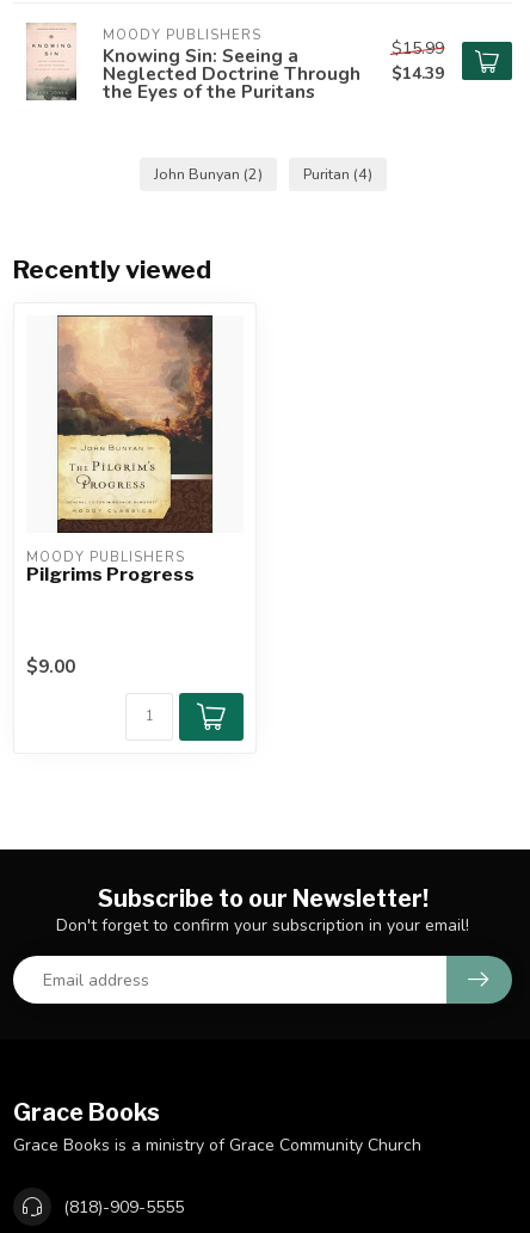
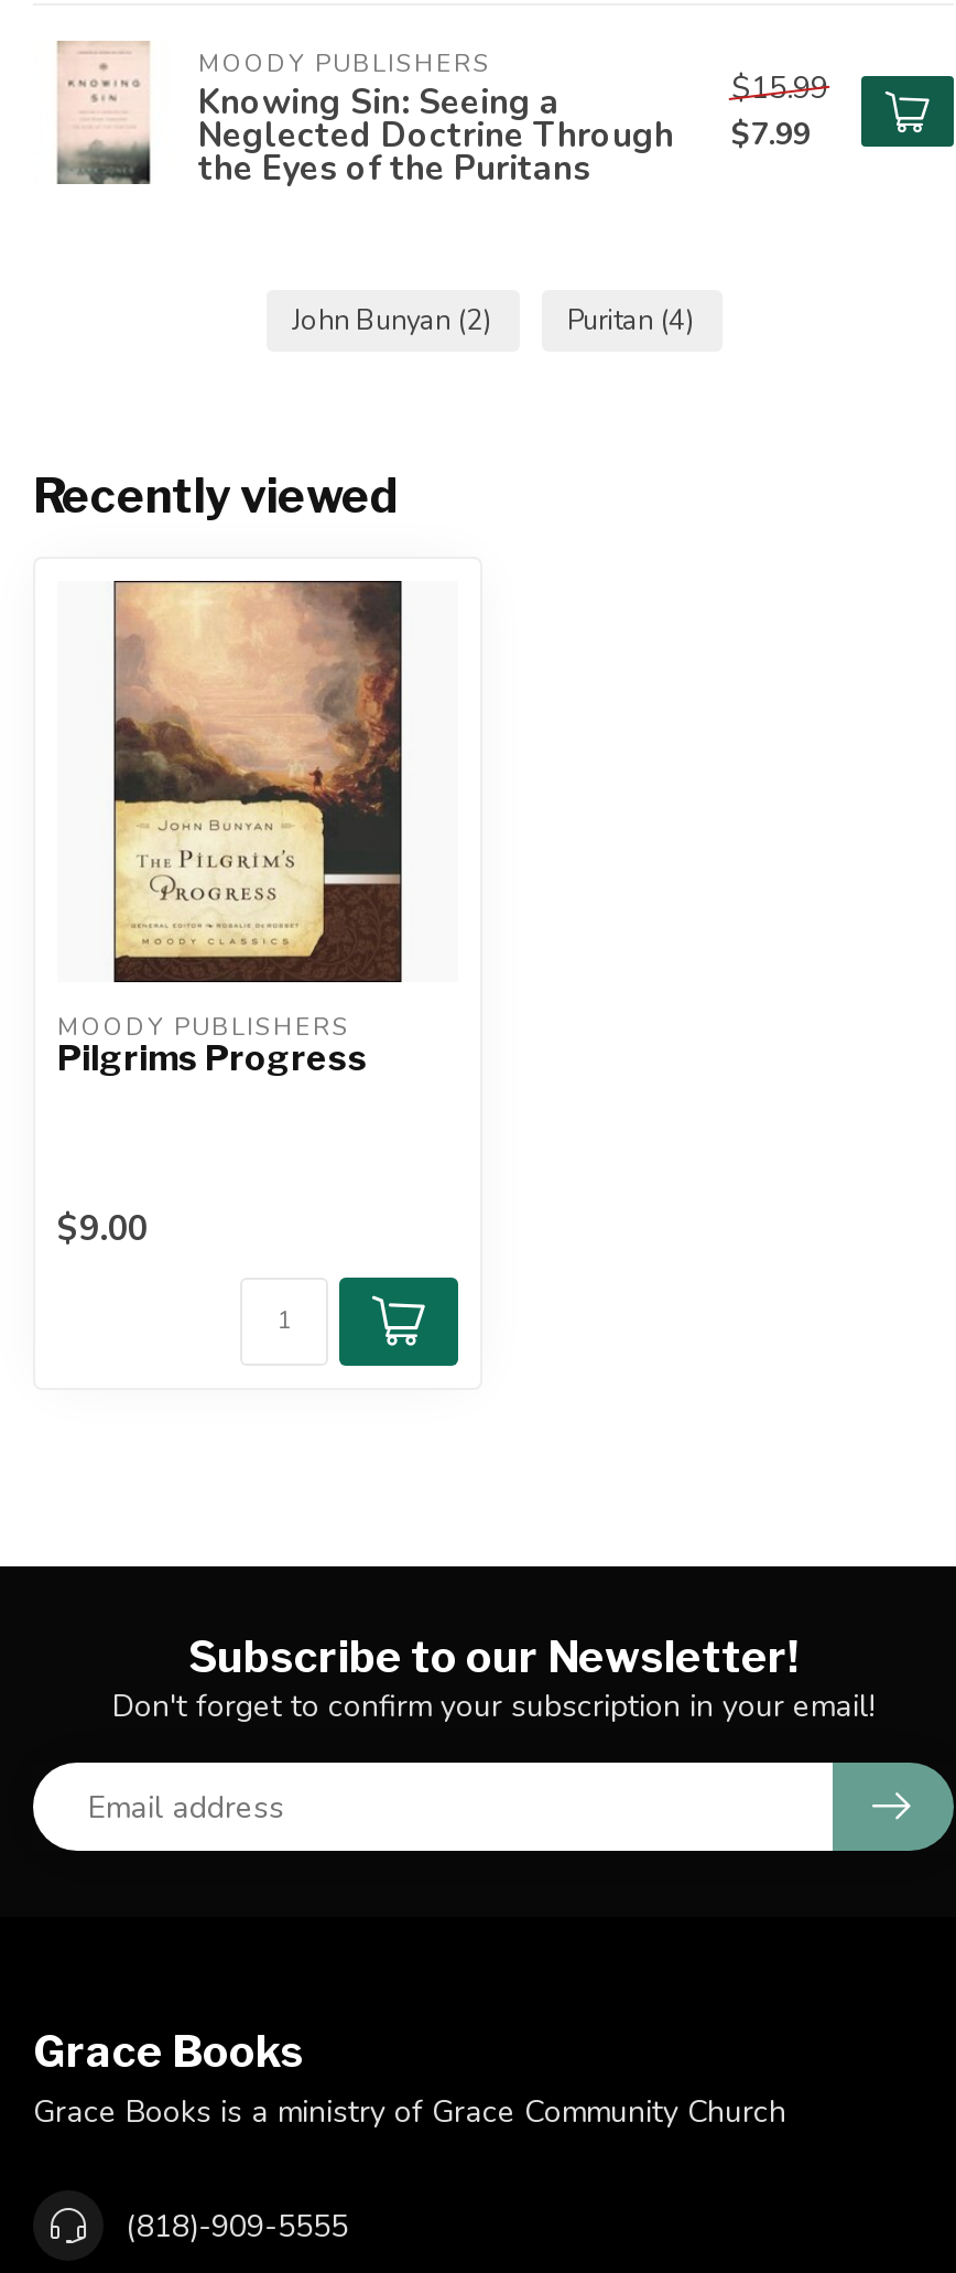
- Neglected Doctrine Through $14.39
+ Neglected Doctrine Through $7.99
